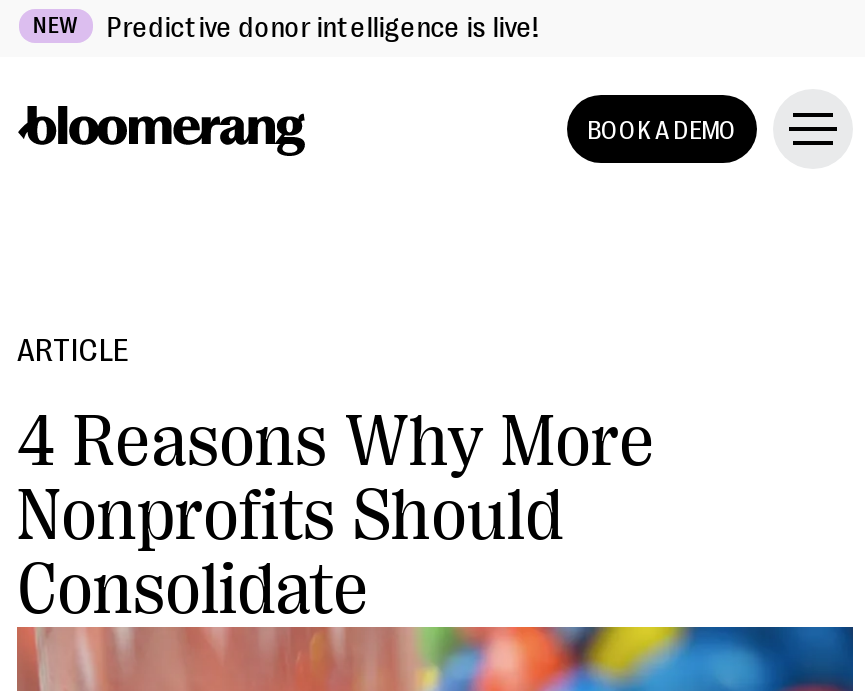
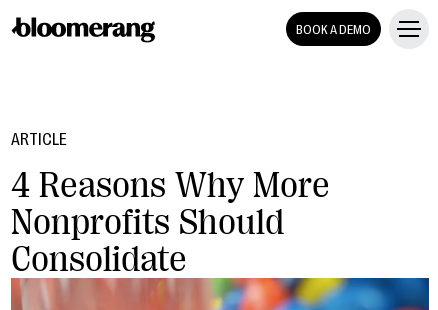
- NEW
- Predictive donor intelligence is live!
